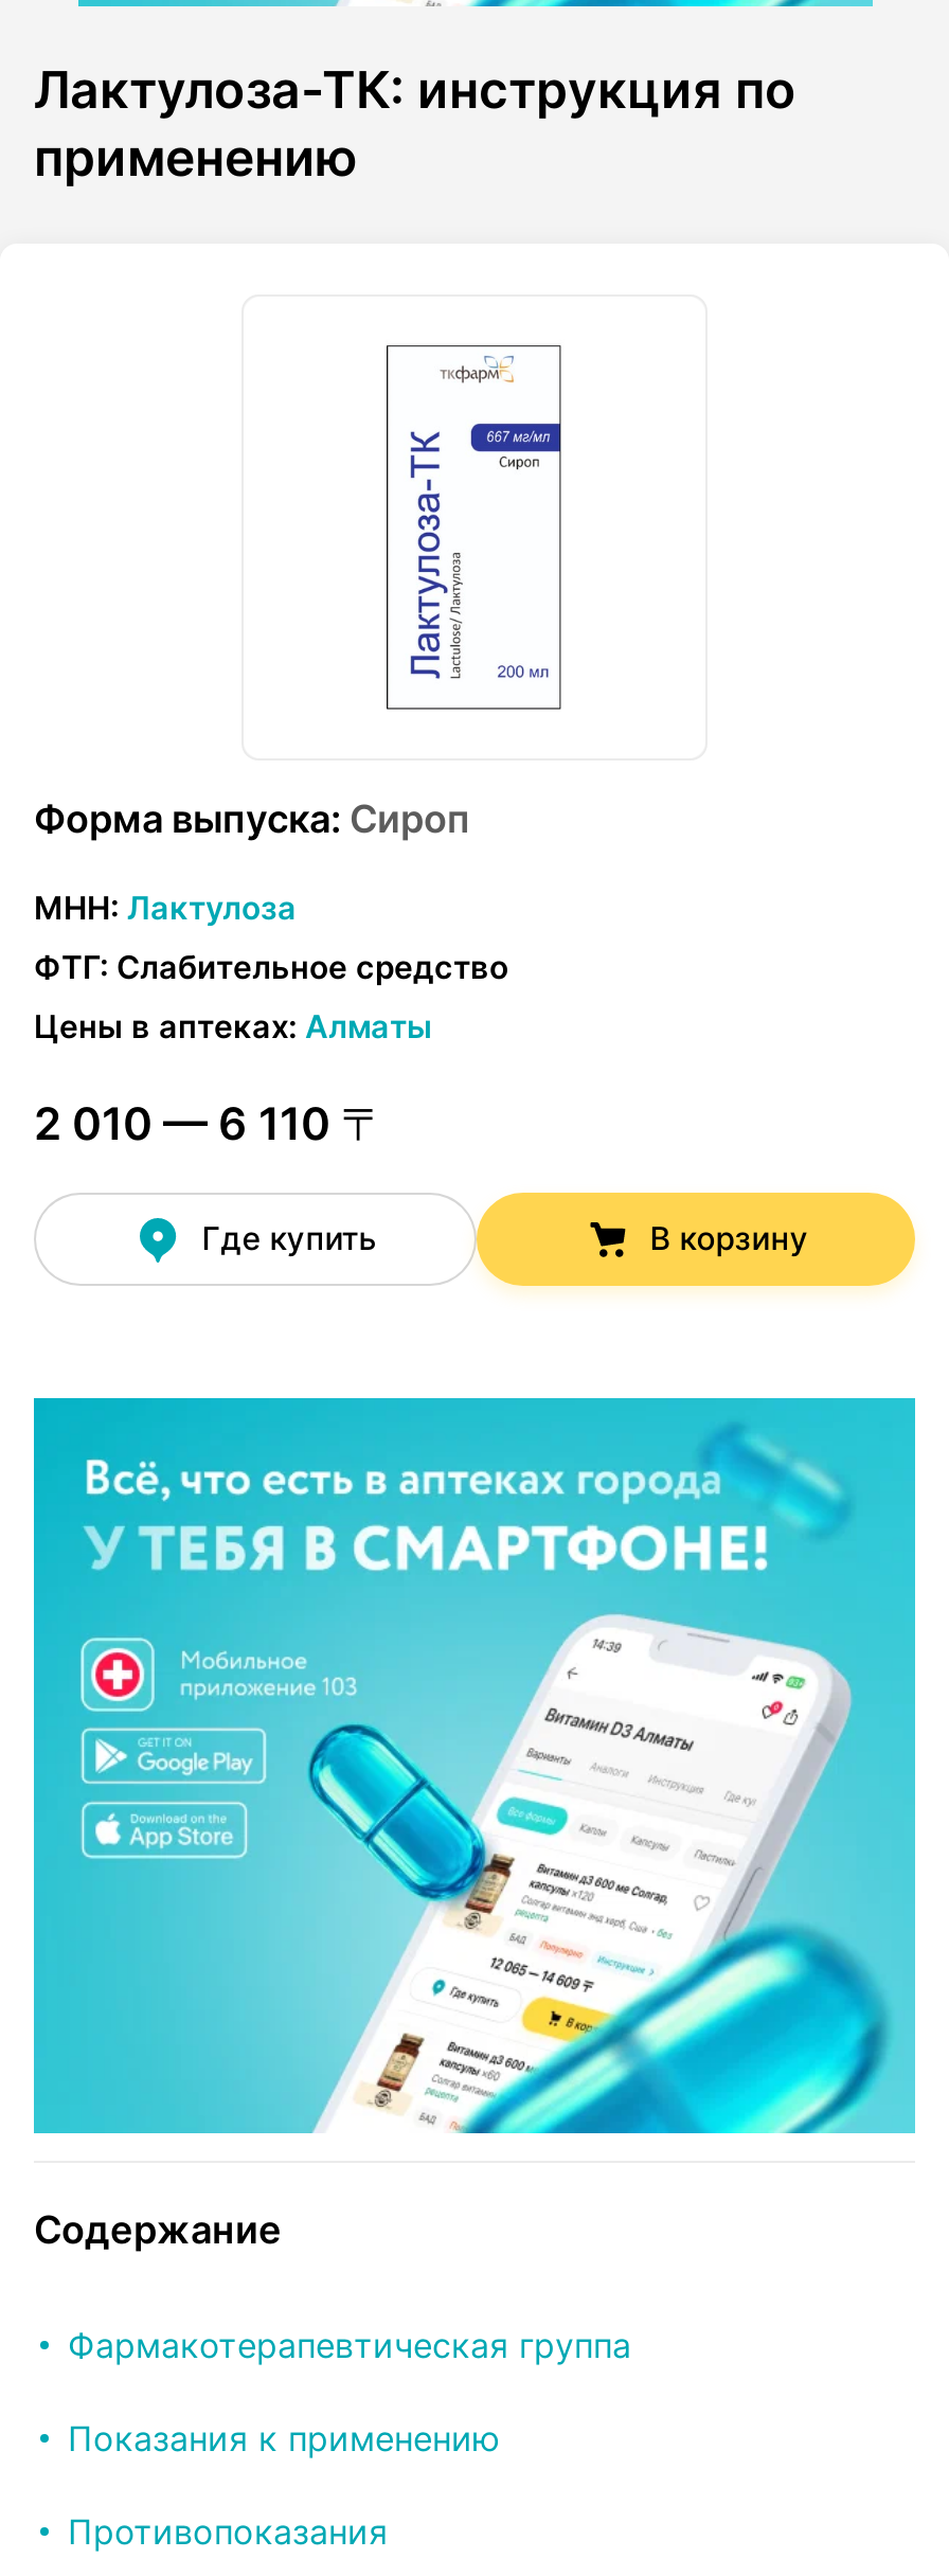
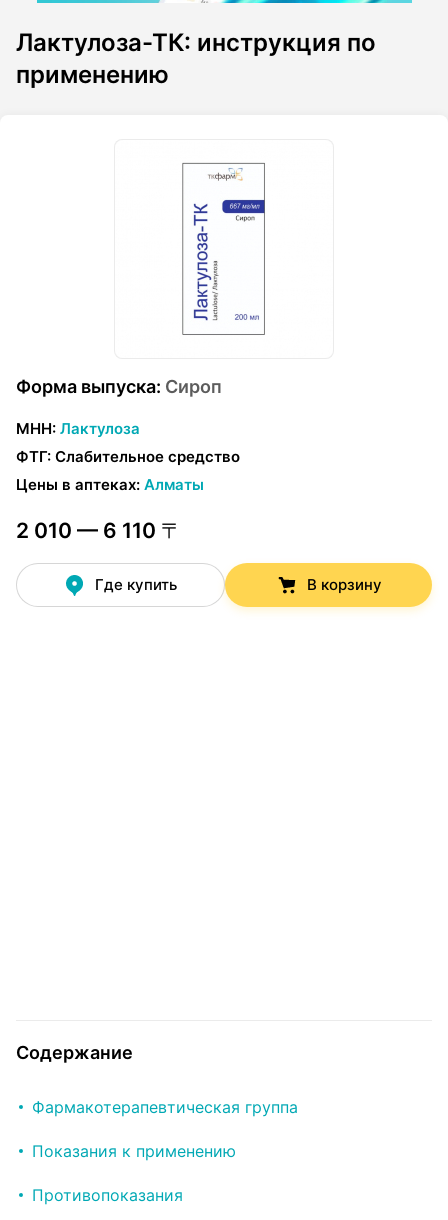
- [image]
